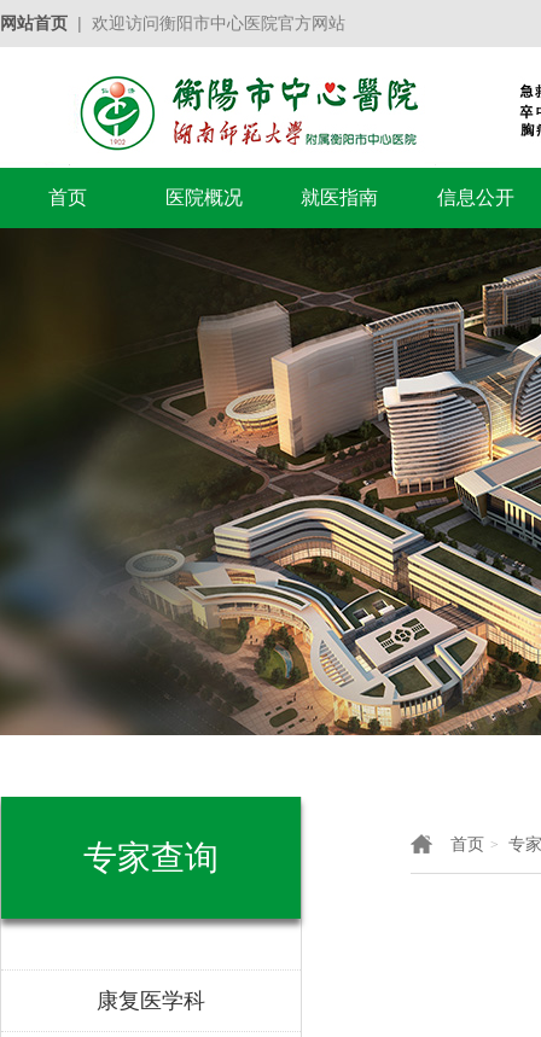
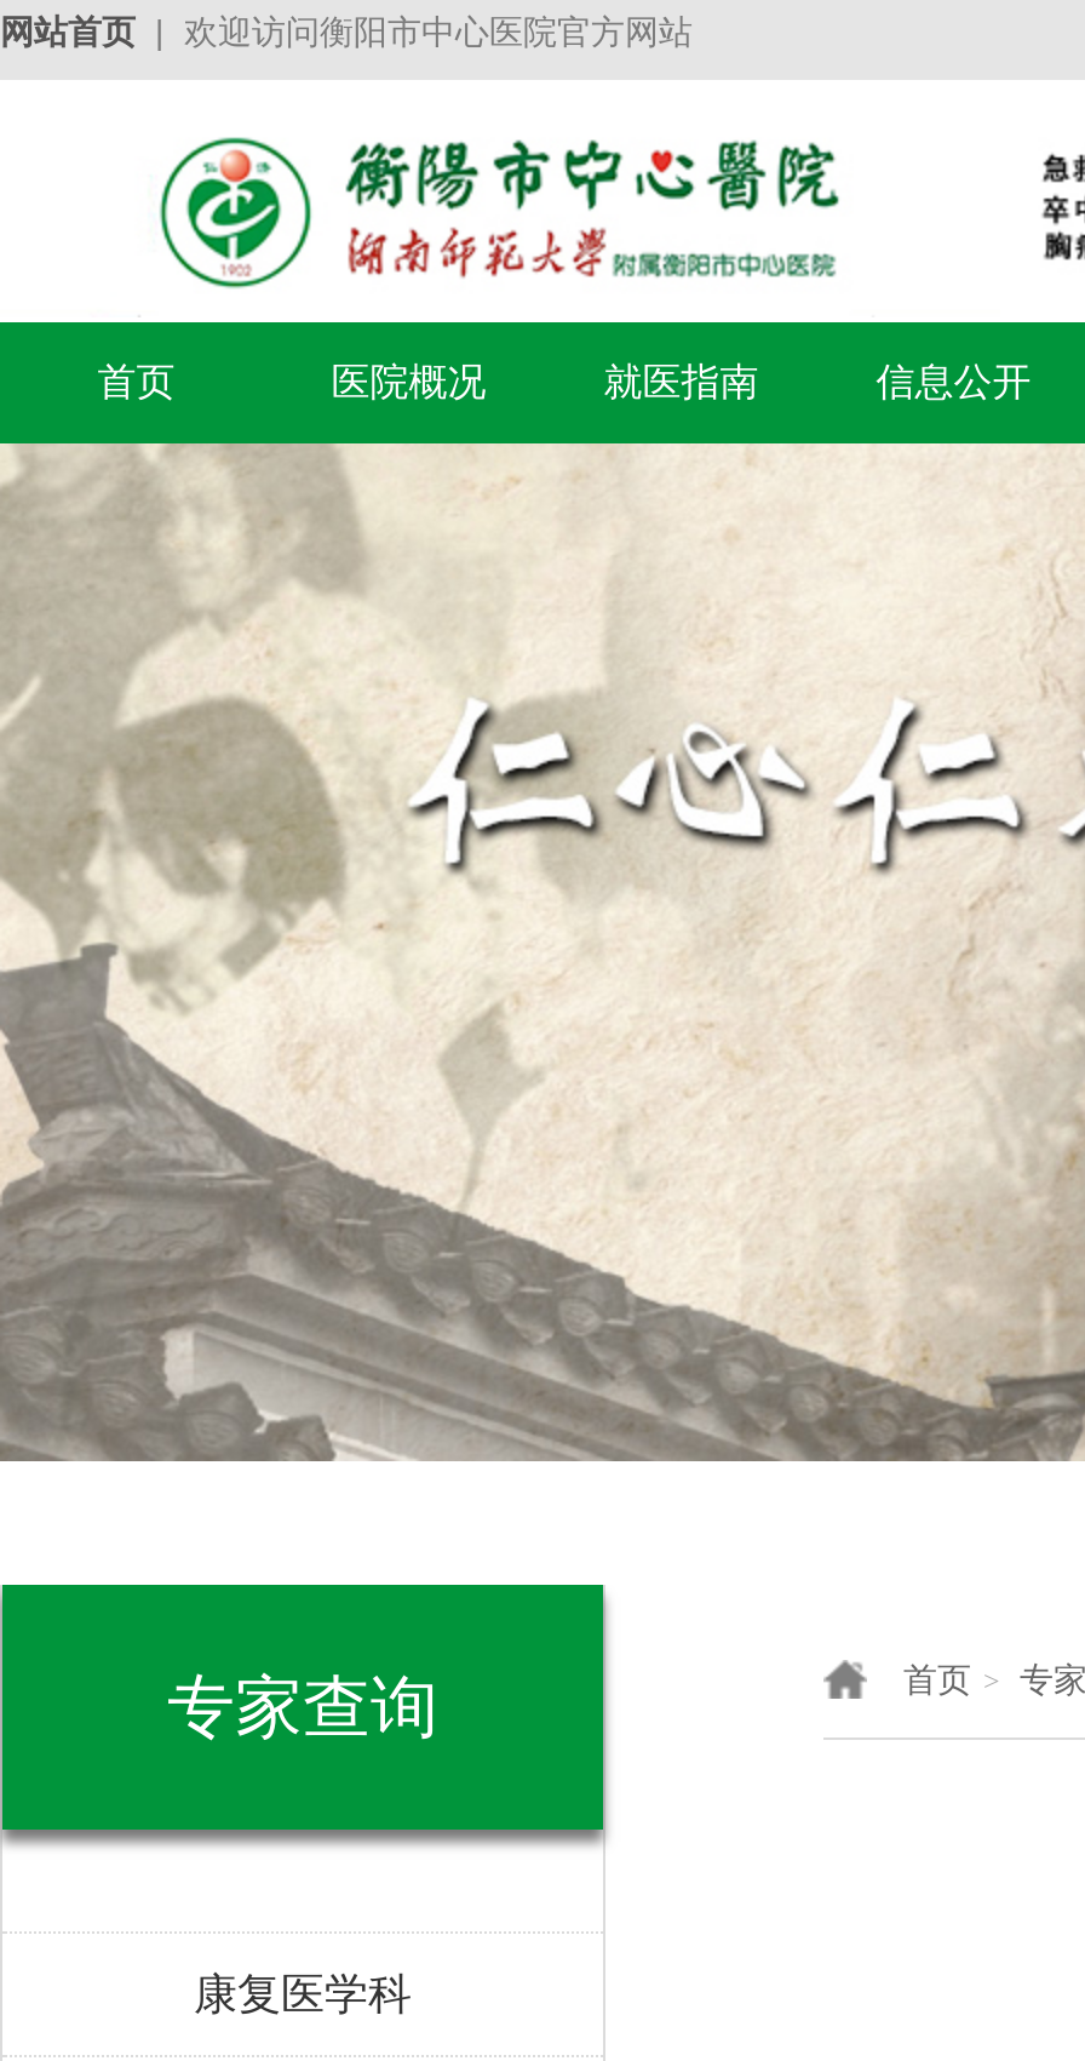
- [image]
+ [image]
